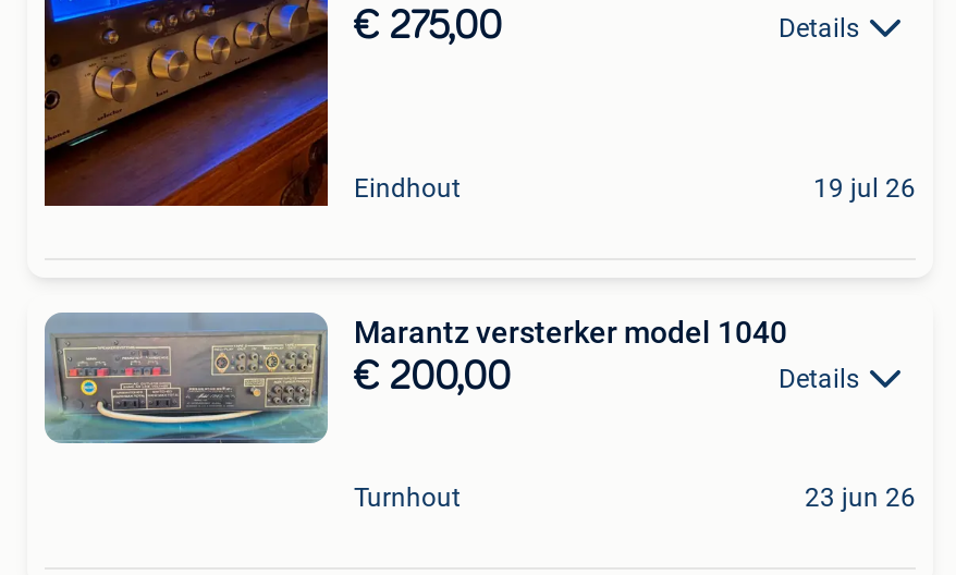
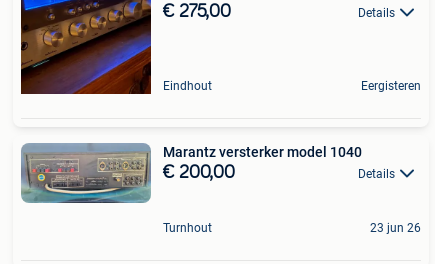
- 19 jul 26
+ Eergisteren
